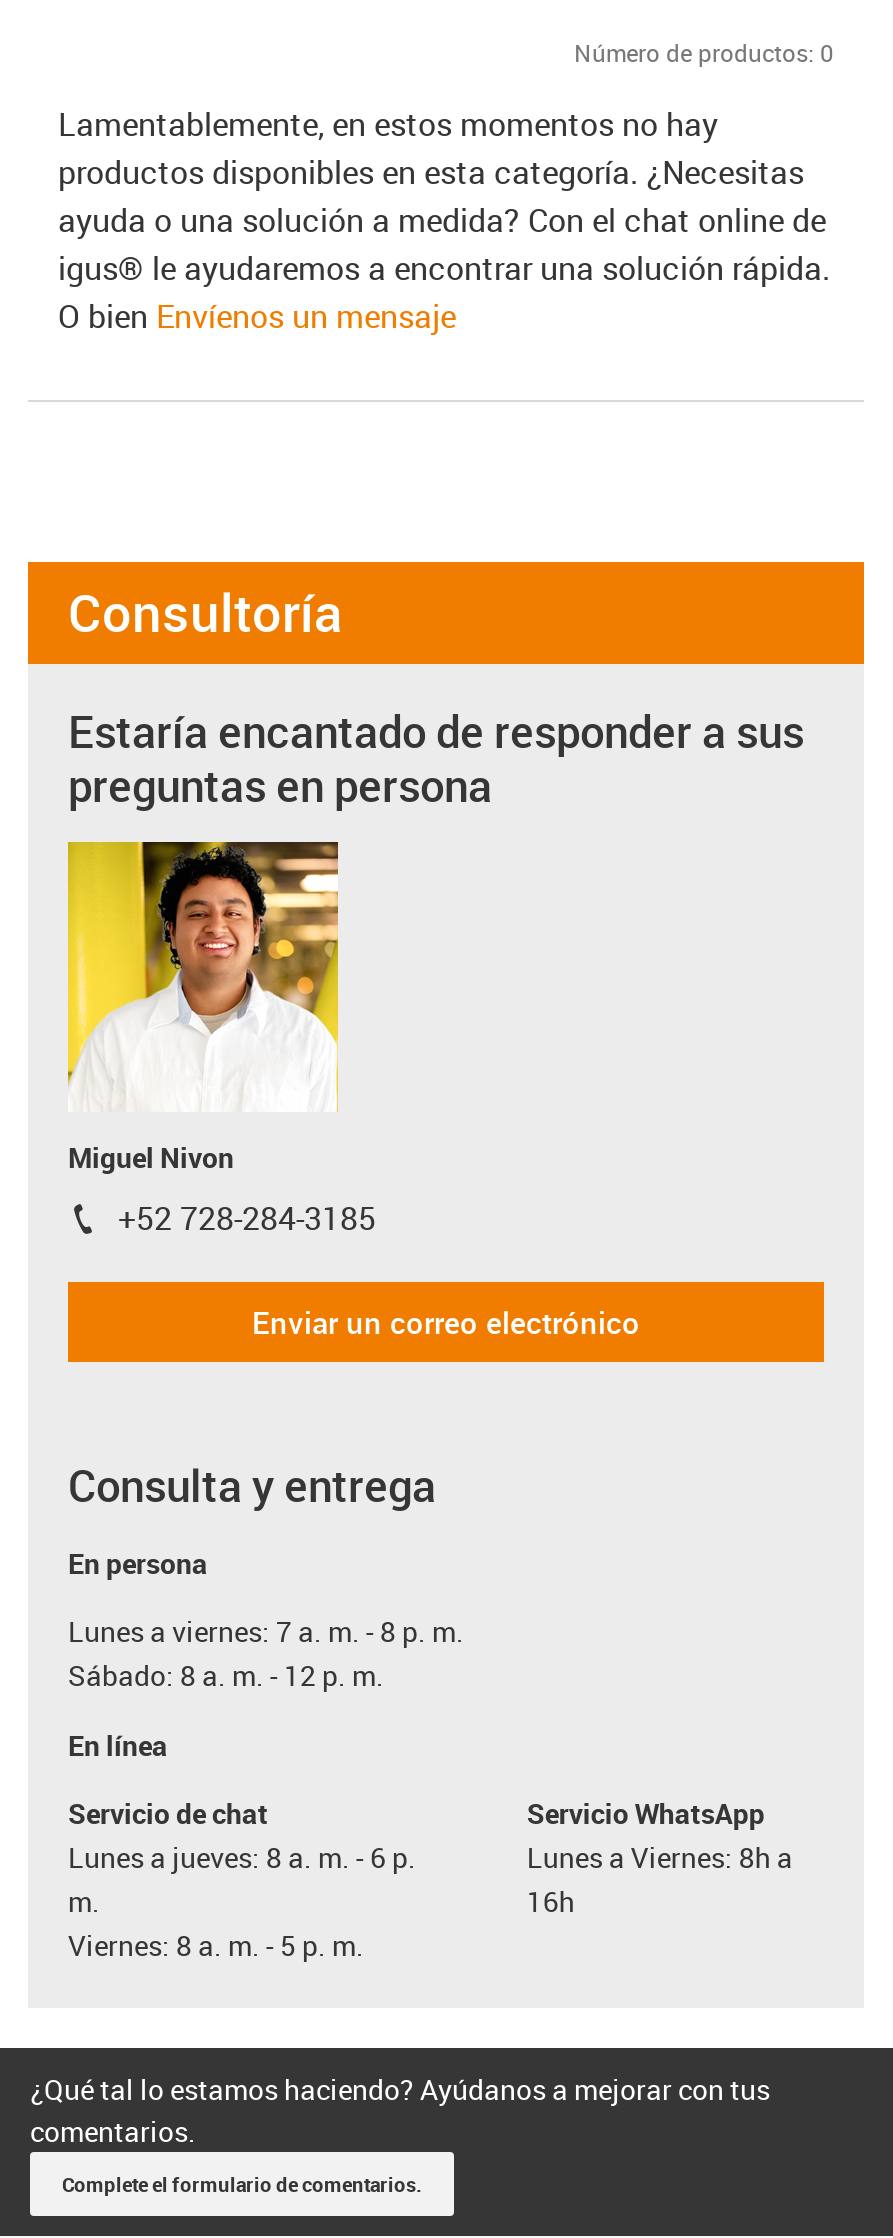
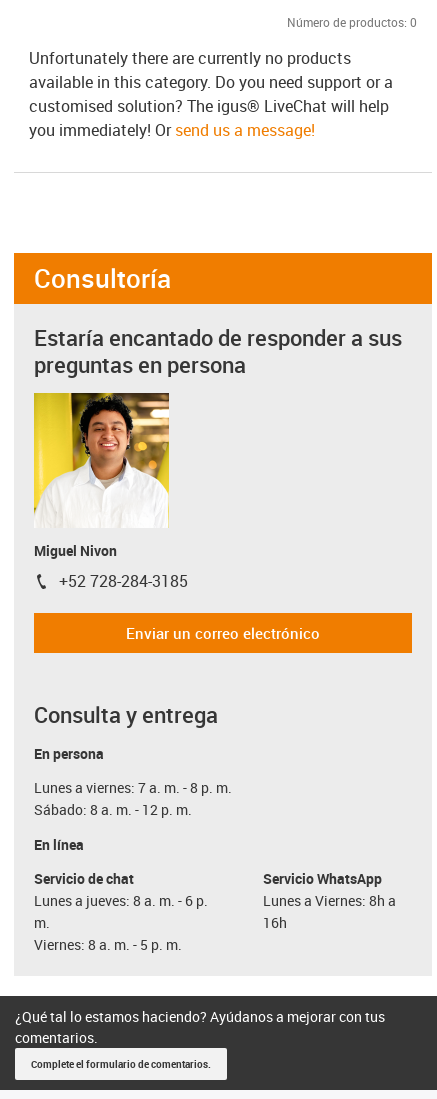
- Lamentablemente, en estos momentos no hay
- productos disponibles en esta categoría. ¿Necesitas
- ayuda o una solución a medida? Con el chat online de
- igus® le ayudaremos a encontrar una solución rápida.
- O bien Envíenos un mensaje
+ Unfortunately there are currently no products
+ available in this category. Do you need support or a
+ customised solution? The igus® LiveChat will help
+ you immediately! Or send us a message!
